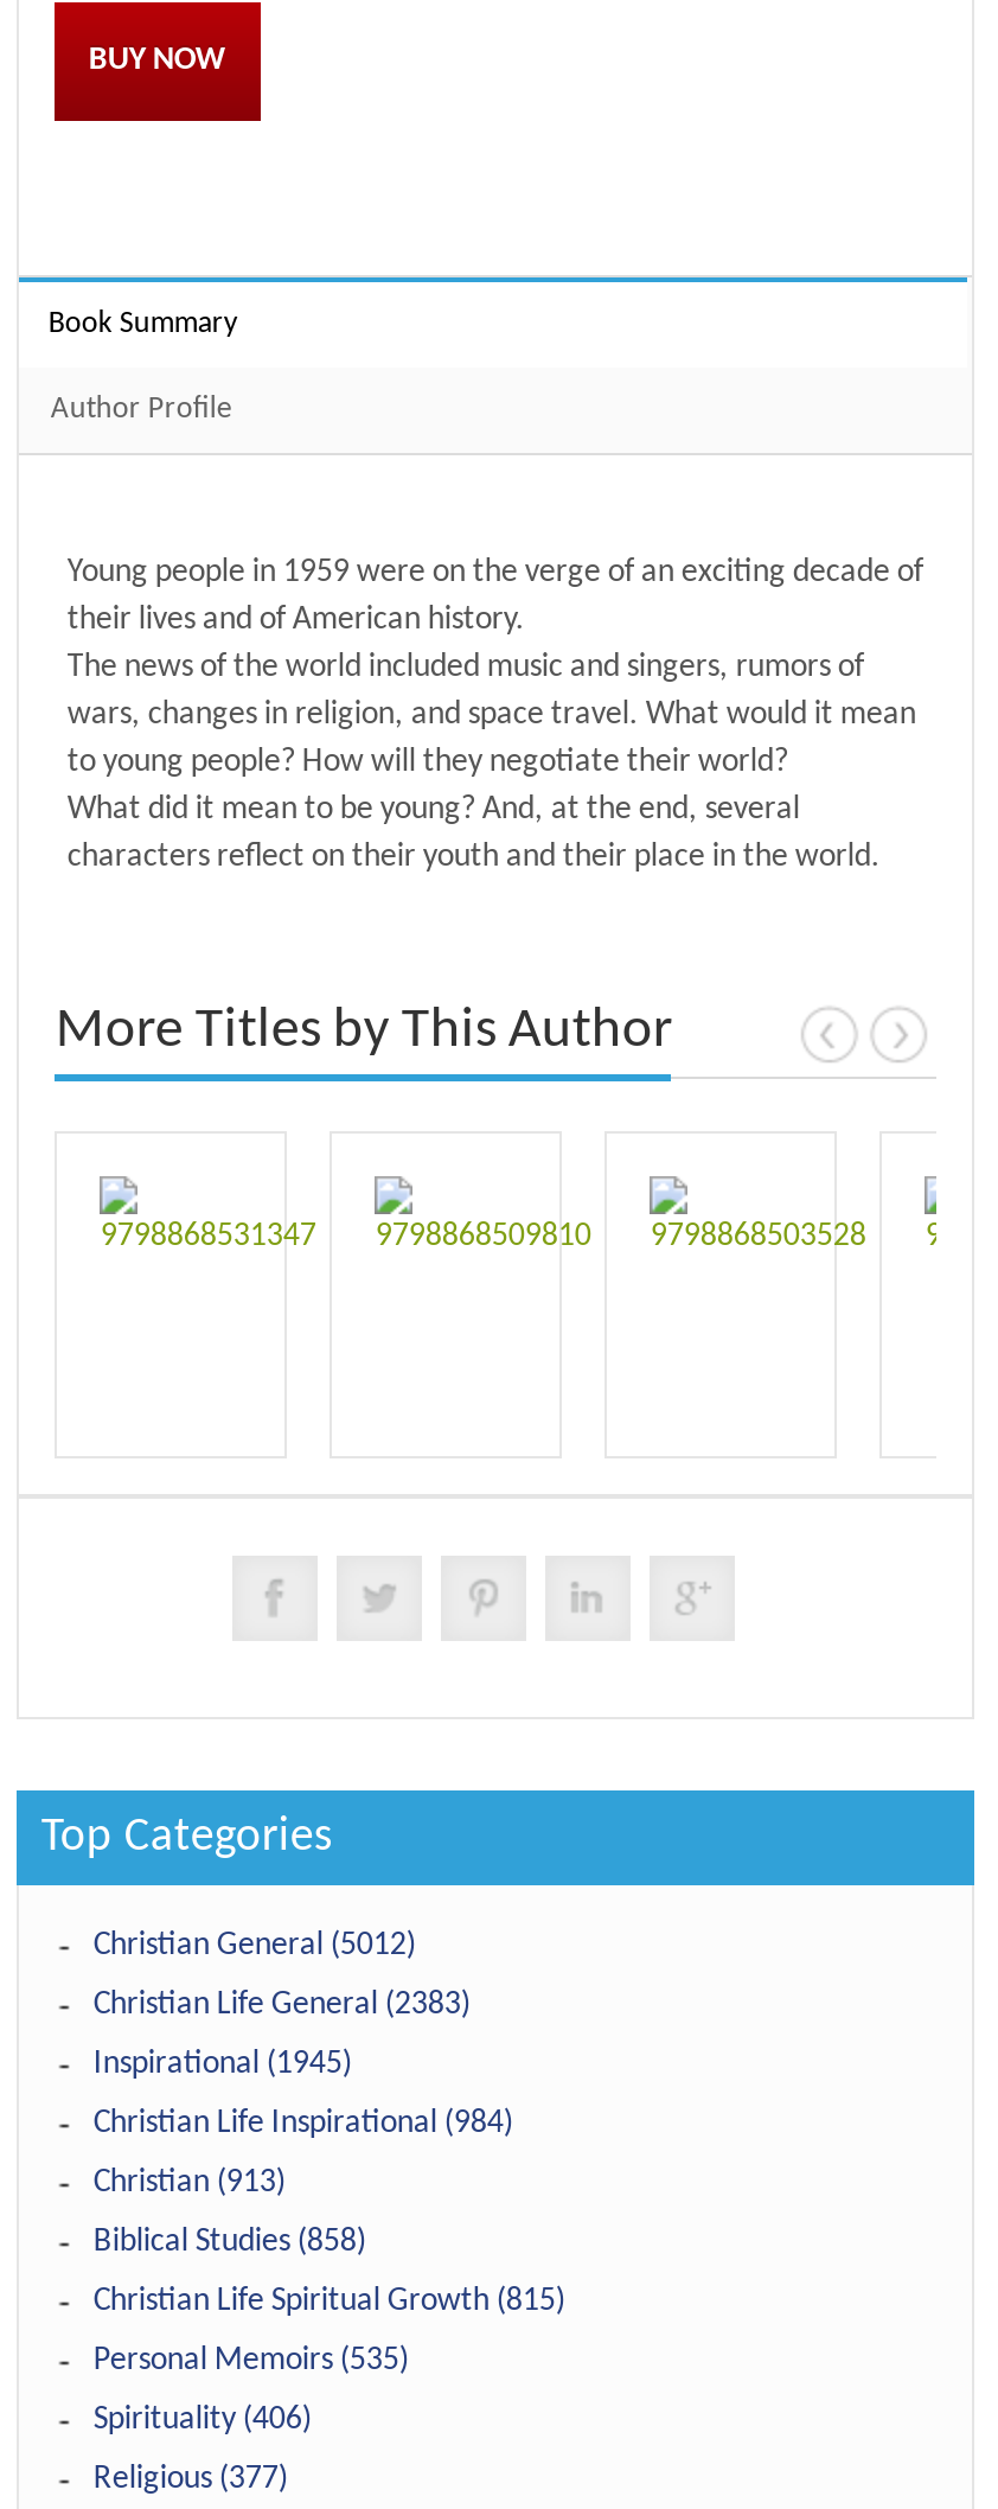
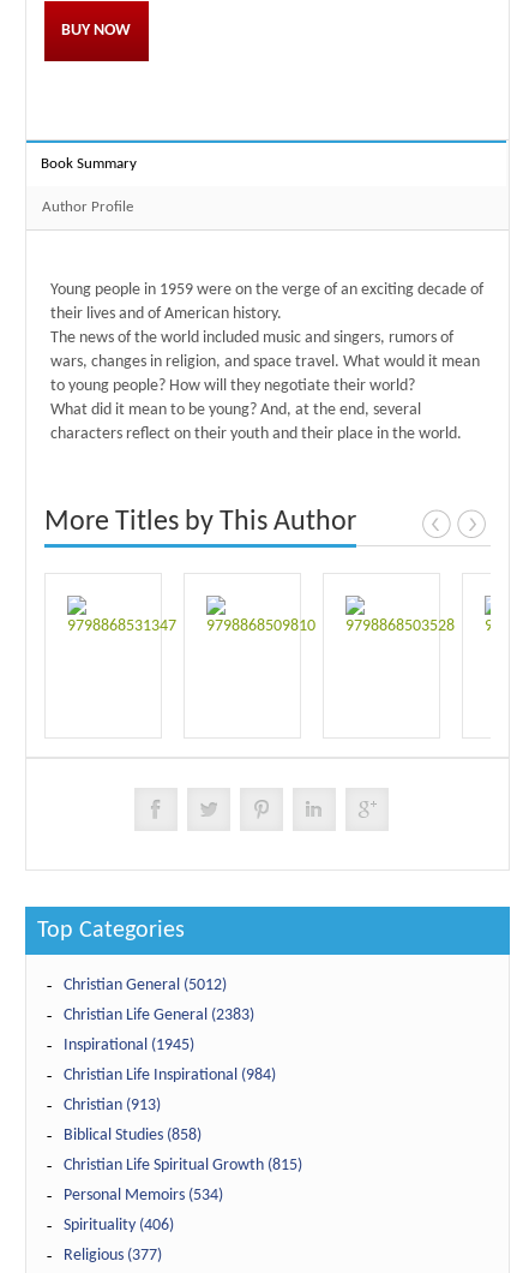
- Personal Memoirs (535)
+ Personal Memoirs (534)
